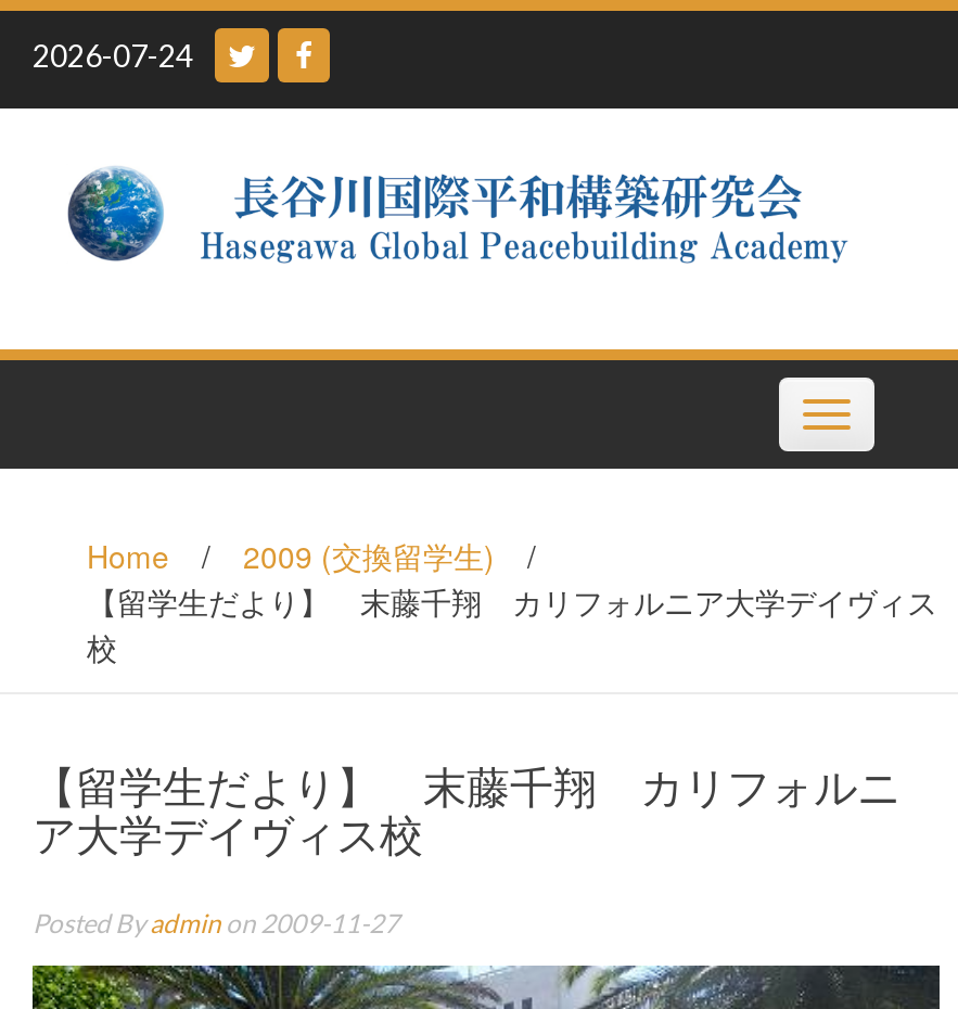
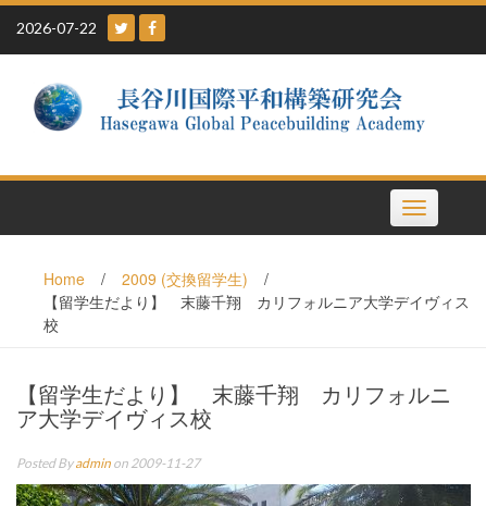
- 2026-07-24
+ 2026-07-22
